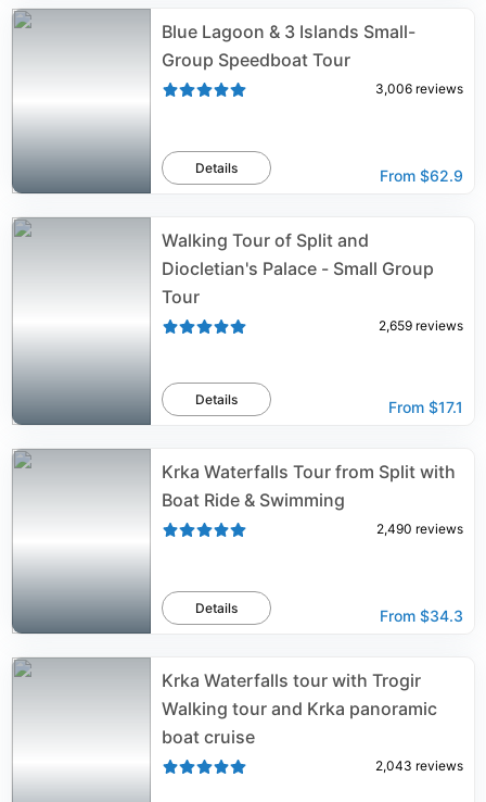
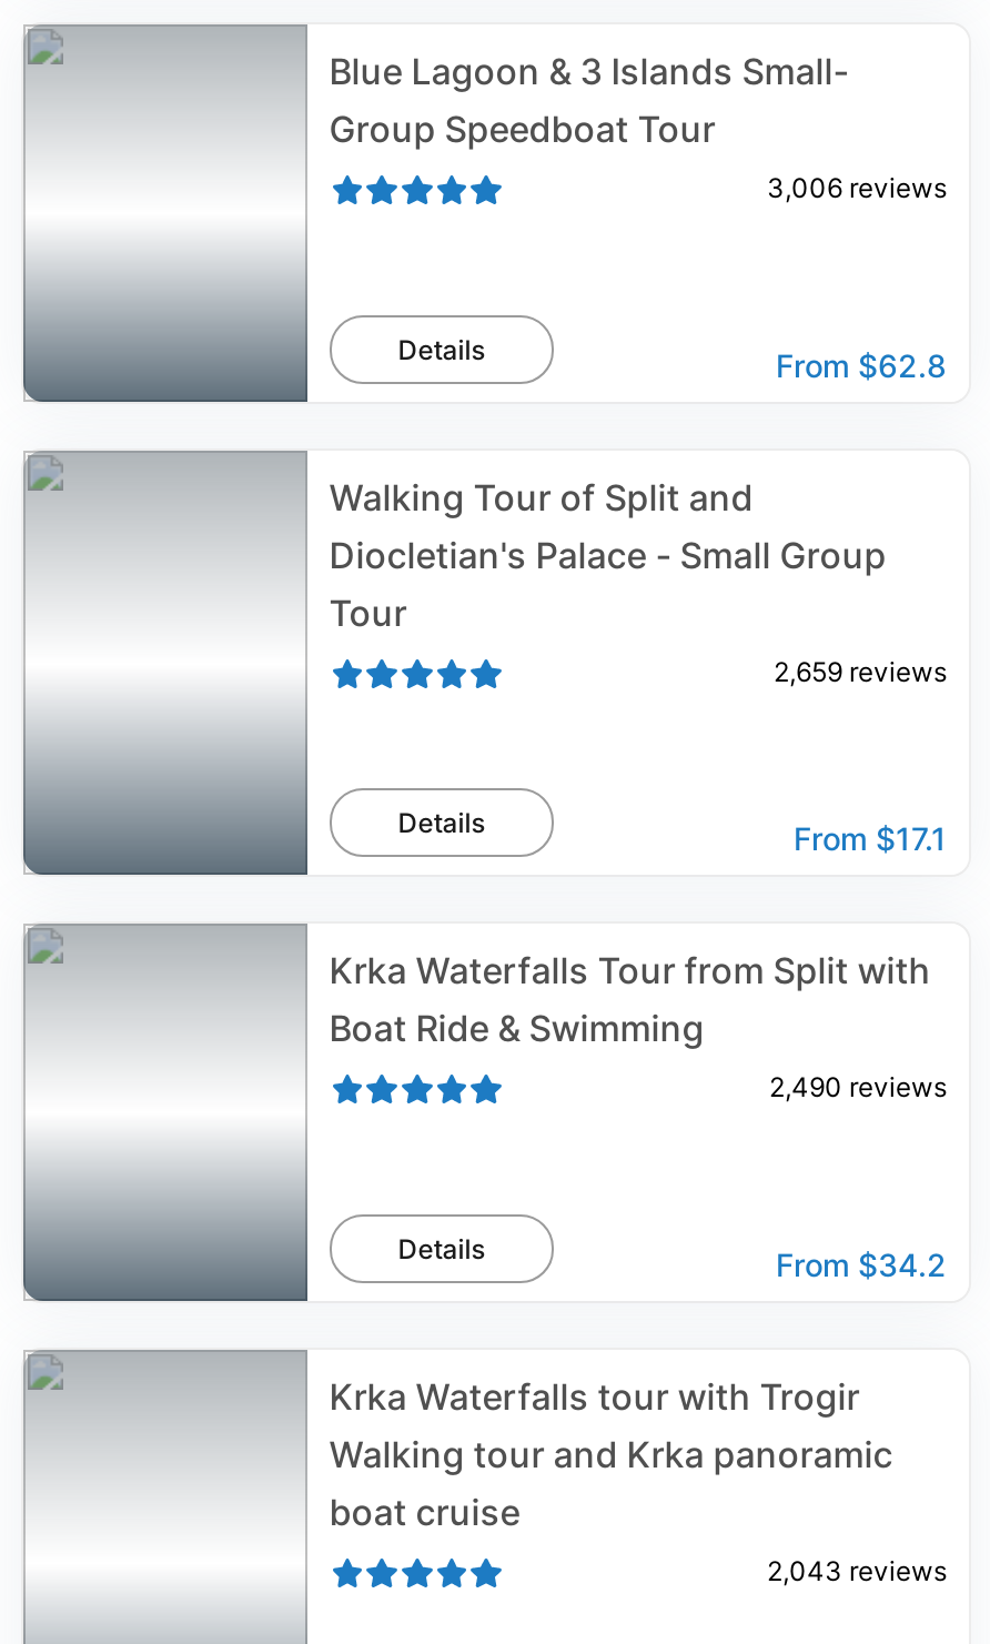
- From $62.9
+ From $62.8

- From $34.3
+ From $34.2
